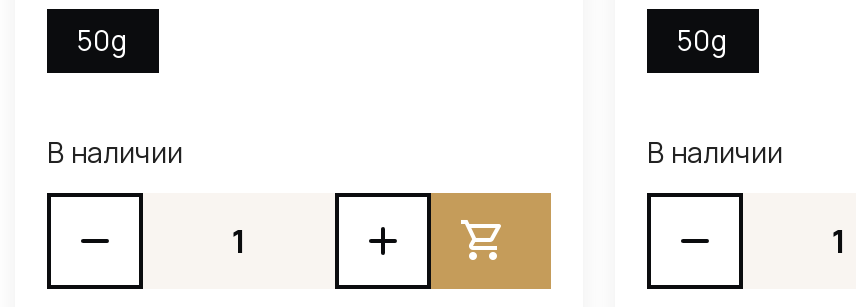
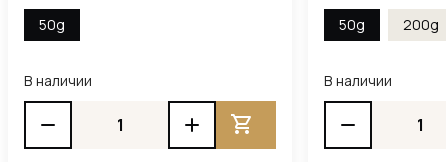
+ 200g
